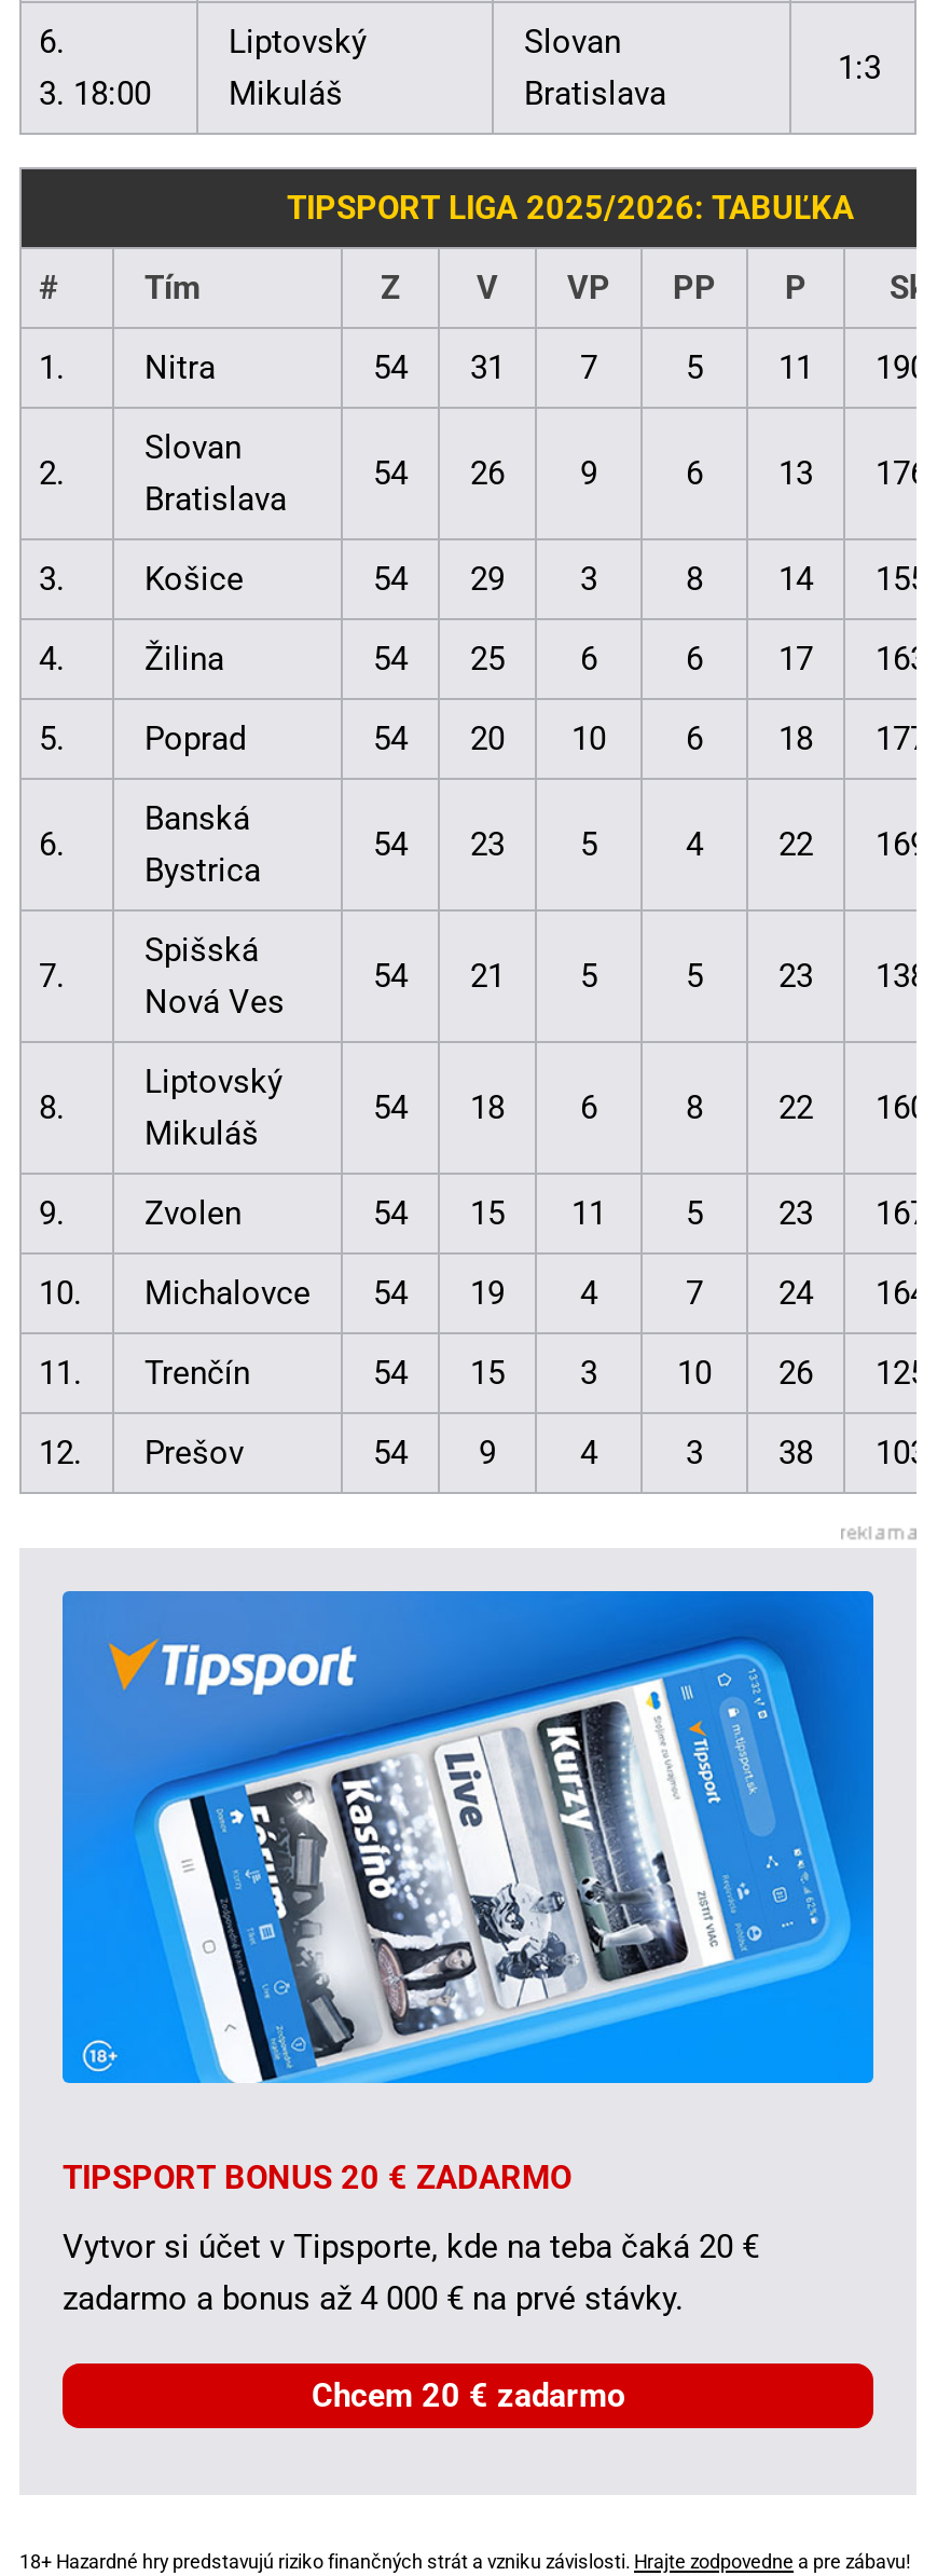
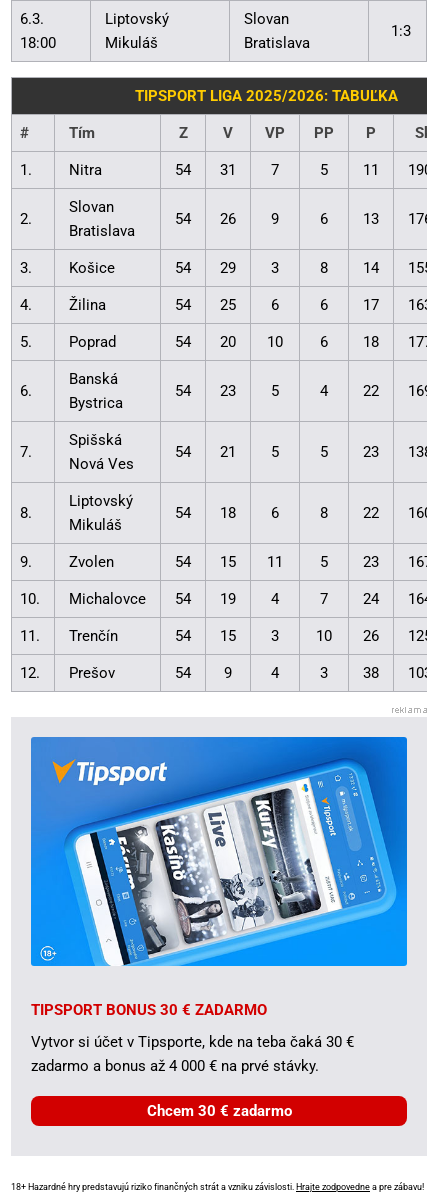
- TIPSPORT BONUS 20 € ZADARMO
+ TIPSPORT BONUS 30 € ZADARMO

- Vytvor si účet v Tipsporte, kde na teba čaká 20 €
+ Vytvor si účet v Tipsporte, kde na teba čaká 30 €

- Chcem 20 € zadarmo
+ Chcem 30 € zadarmo
